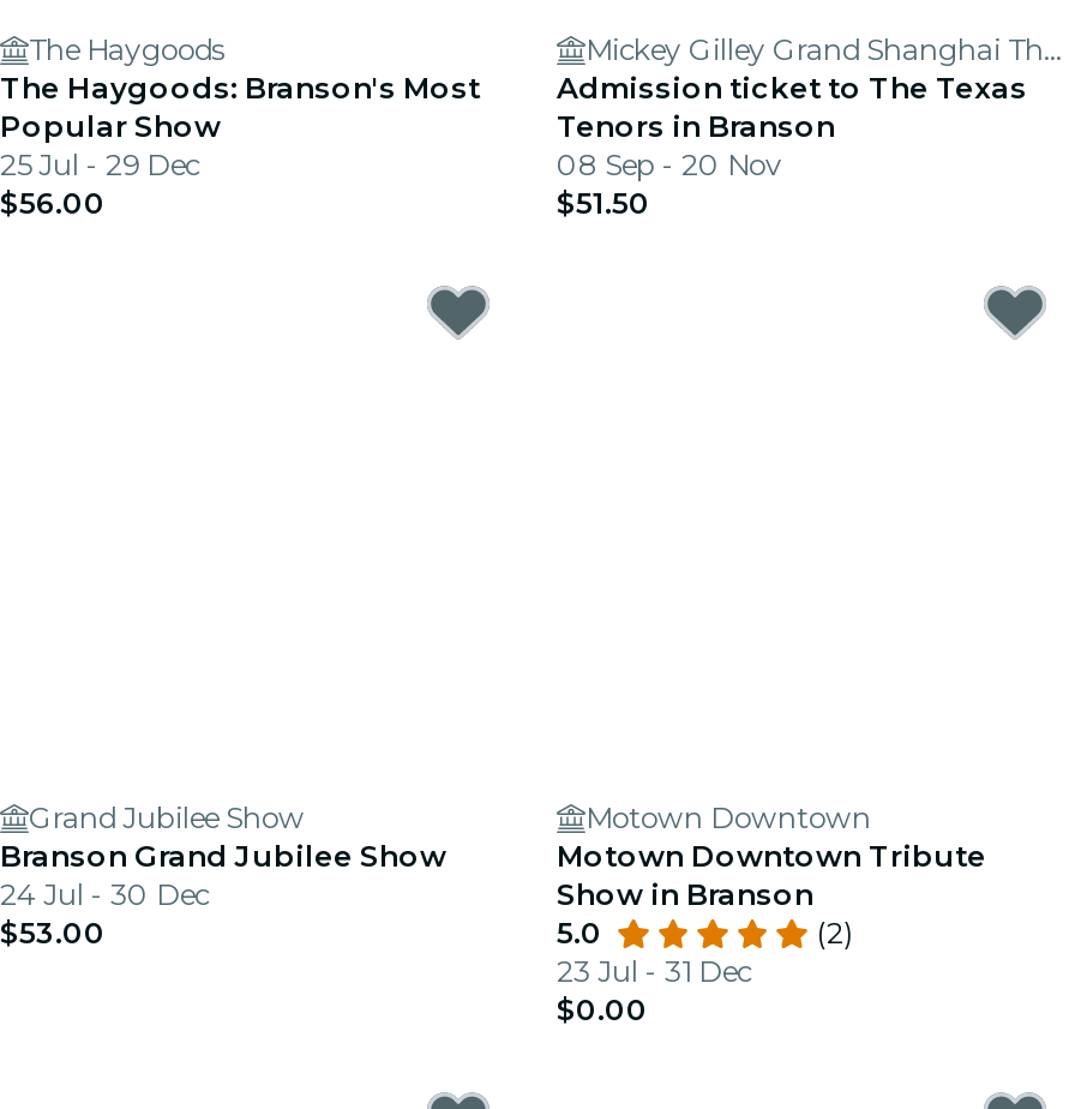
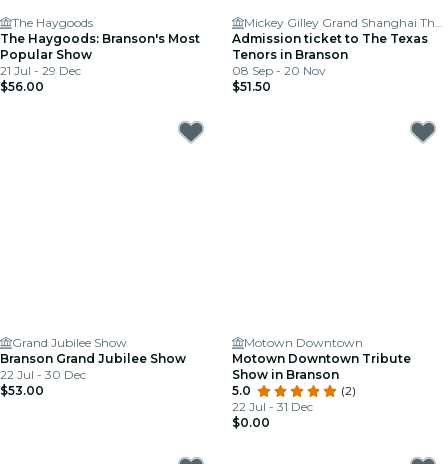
- 25 Jul - 29 Dec
+ 21 Jul - 29 Dec

- 24 Jul - 30 Dec
+ 22 Jul - 30 Dec

- 23 Jul - 31 Dec
+ 22 Jul - 31 Dec
